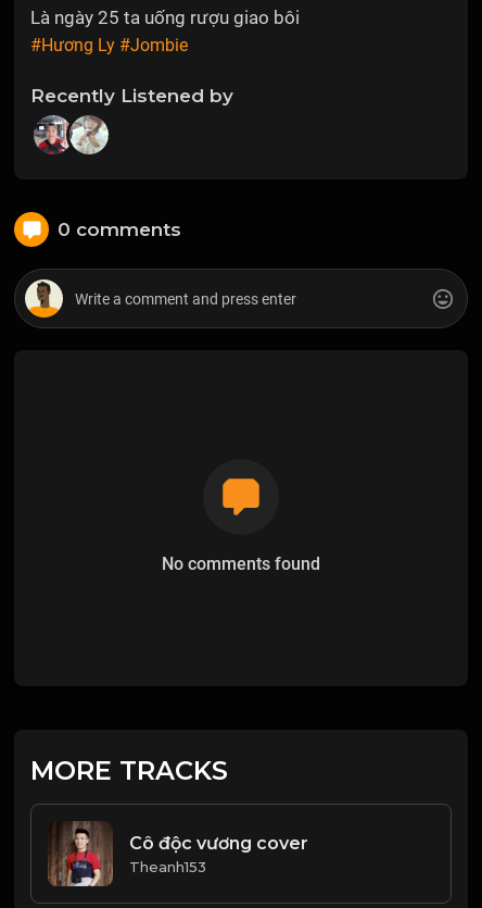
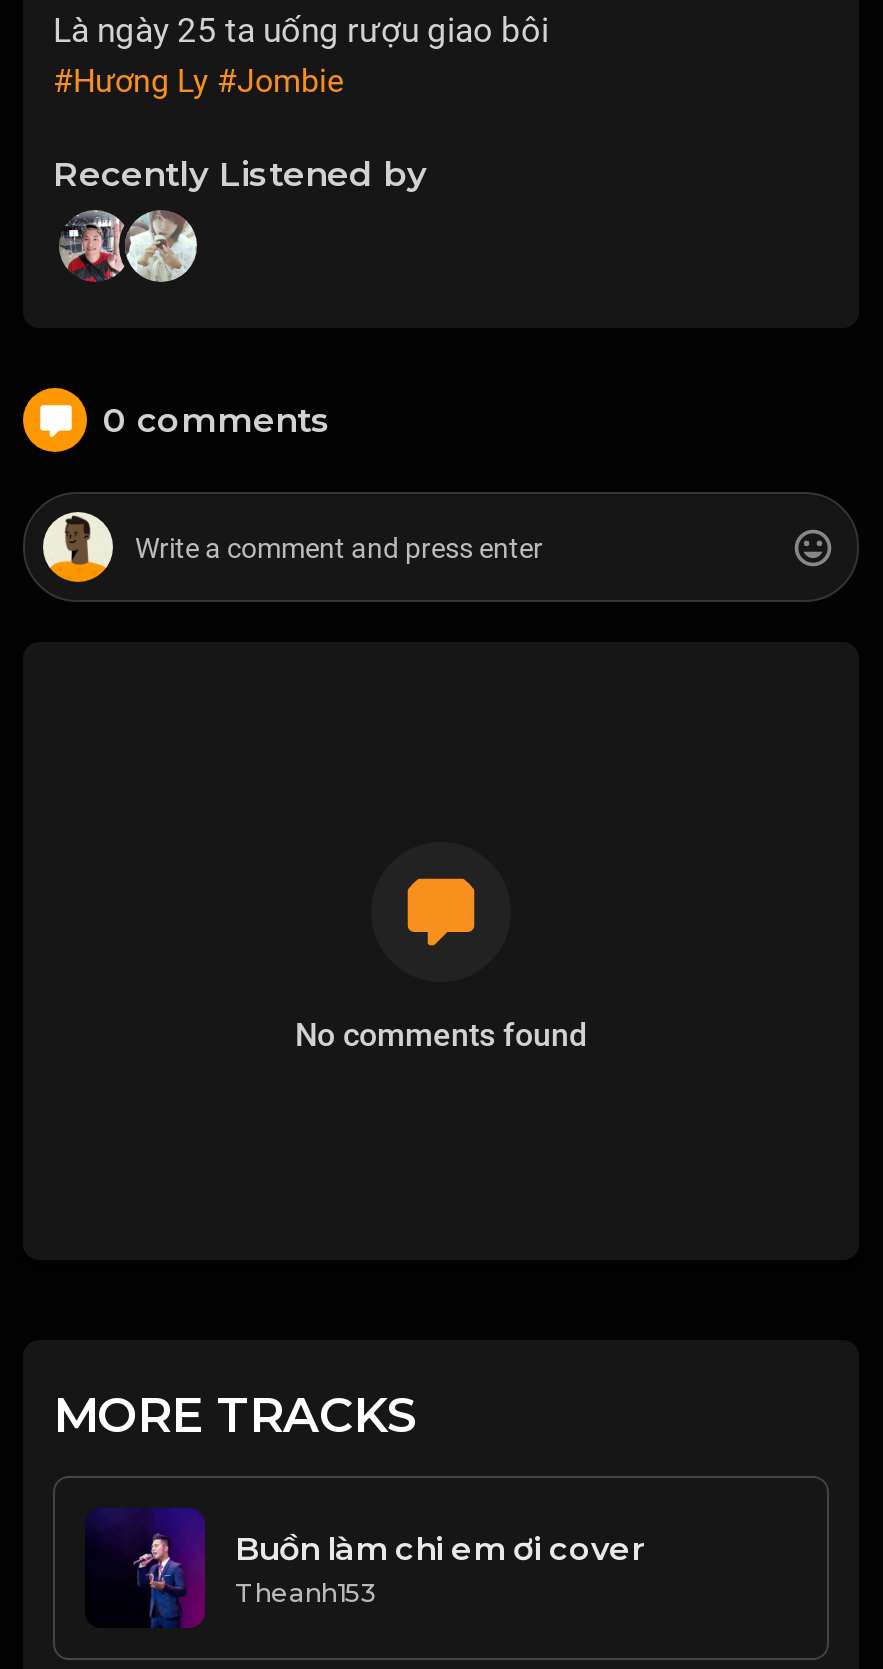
- [image]
- Cô độc vương cover
+ [image]
+ Buồn làm chi em ơi cover
